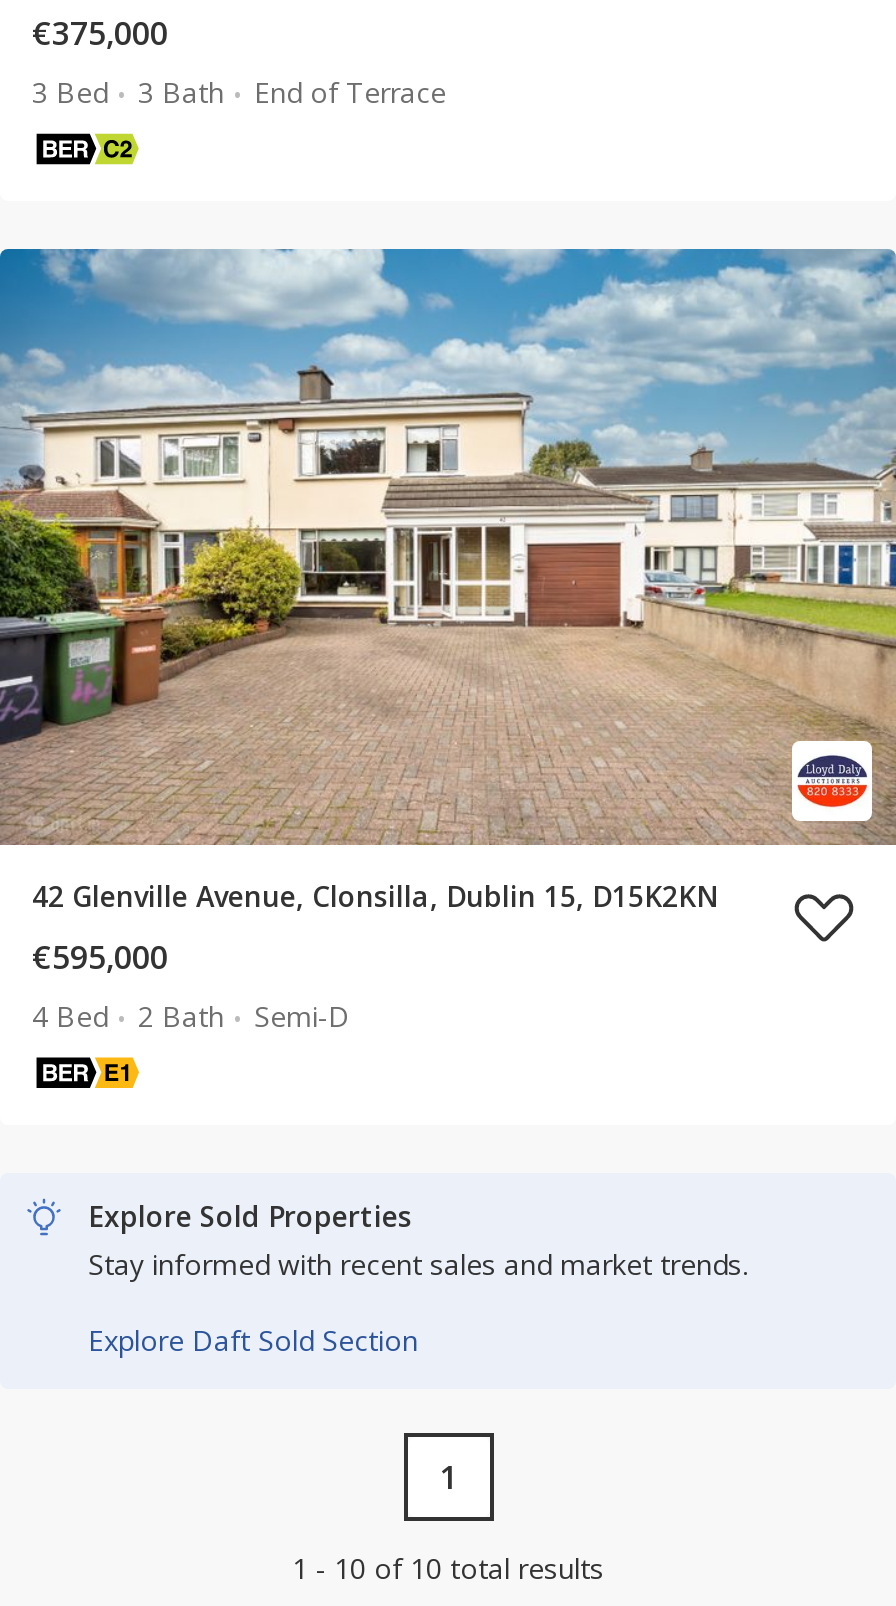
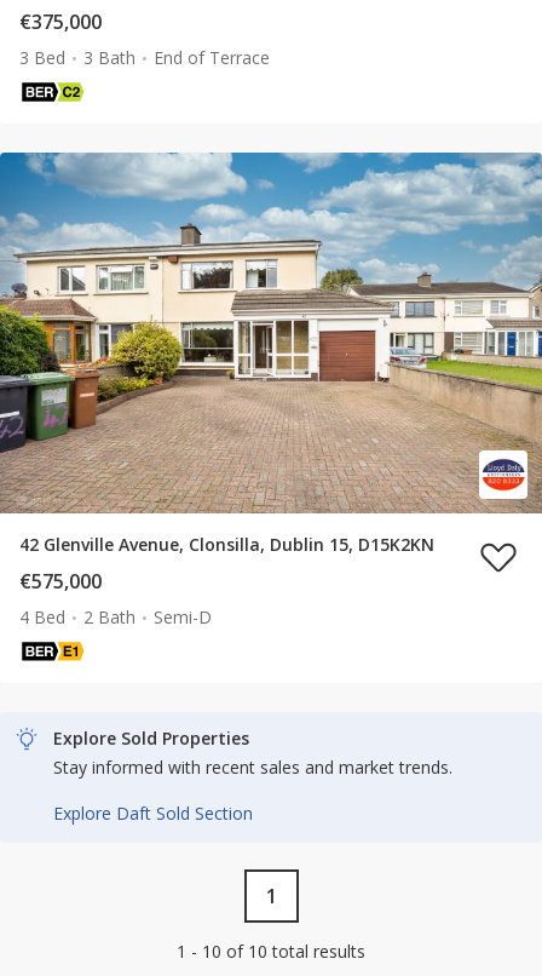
- €595,000
+ €575,000
